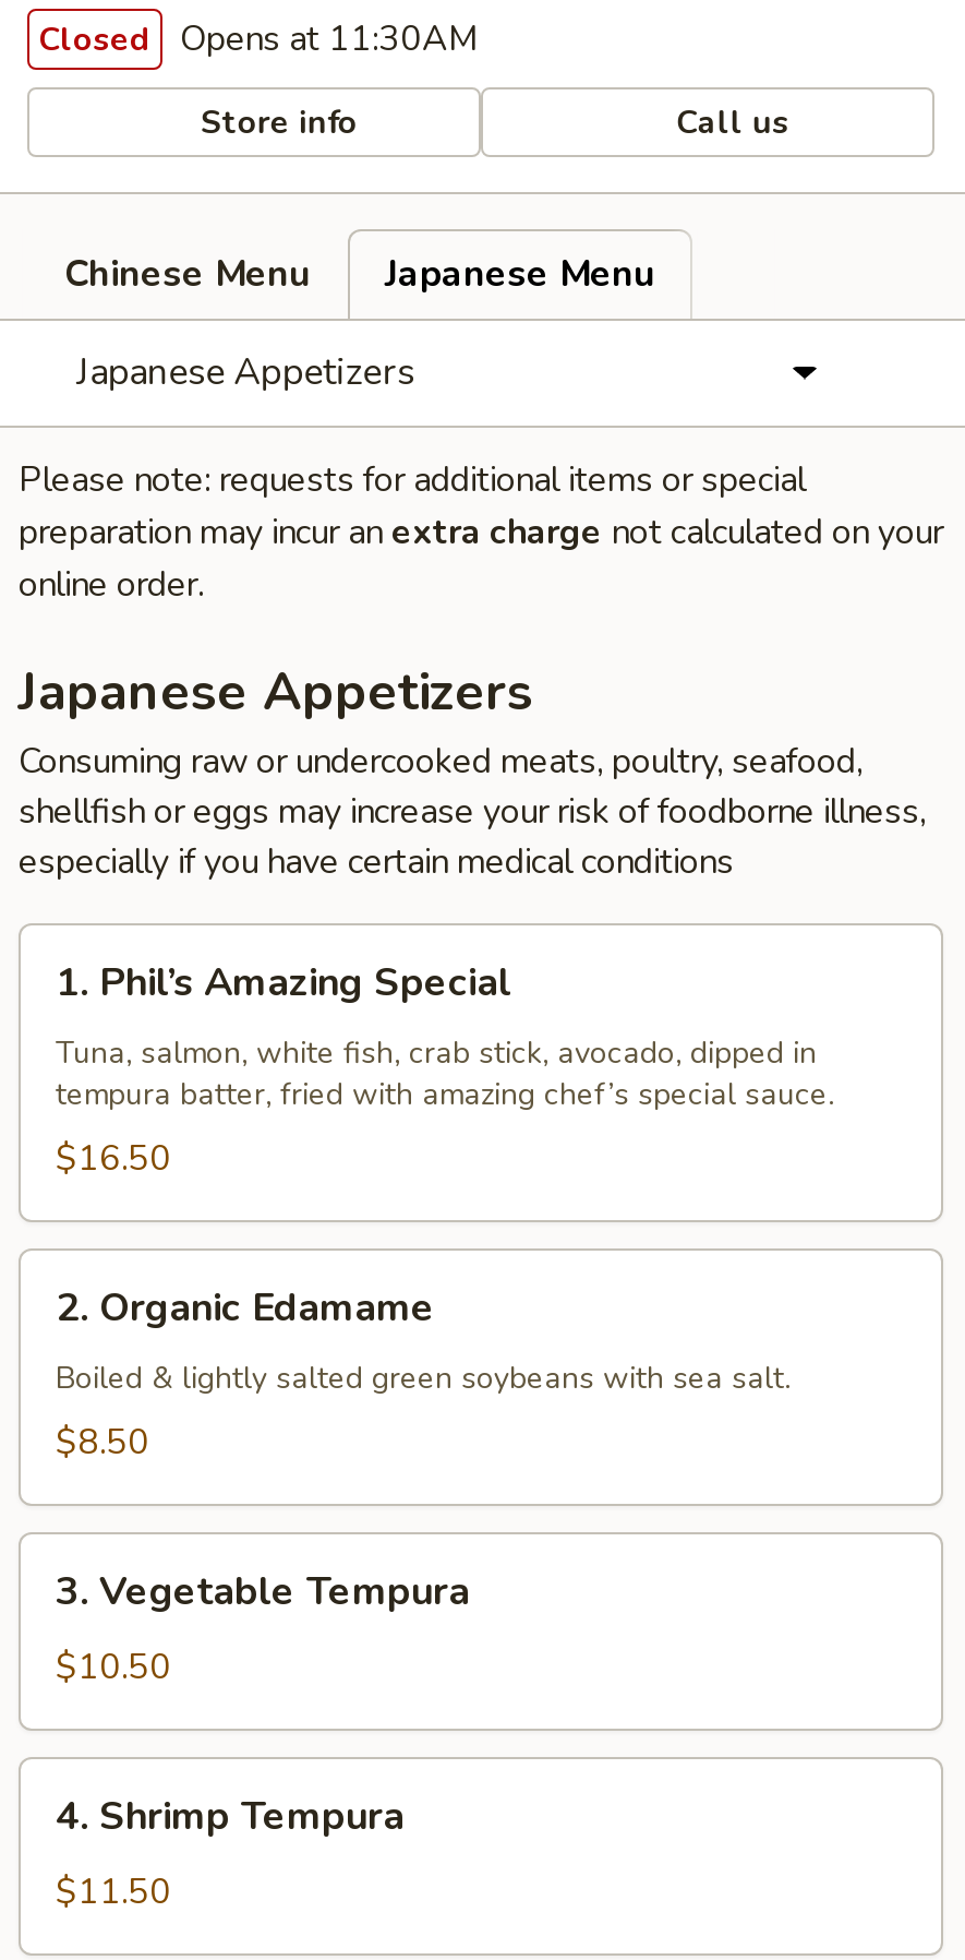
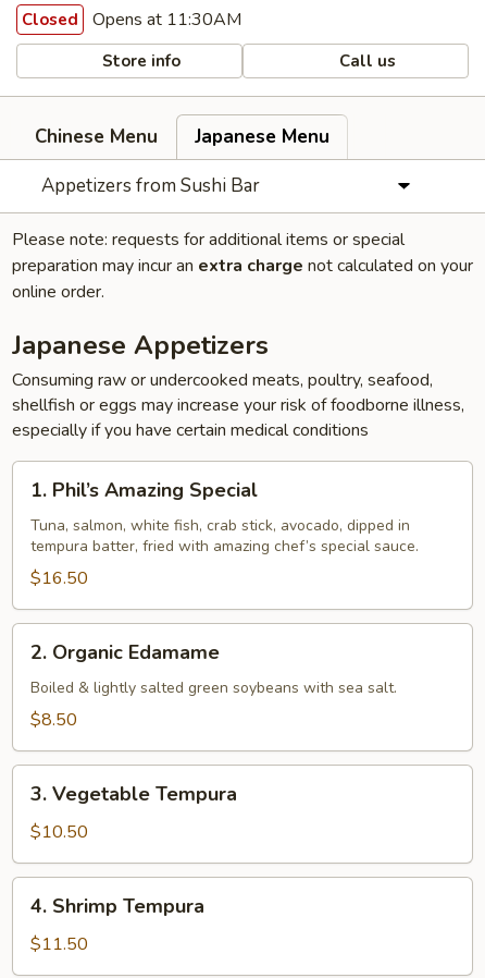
- Japanese Appetizers
+ Appetizers from Sushi Bar
